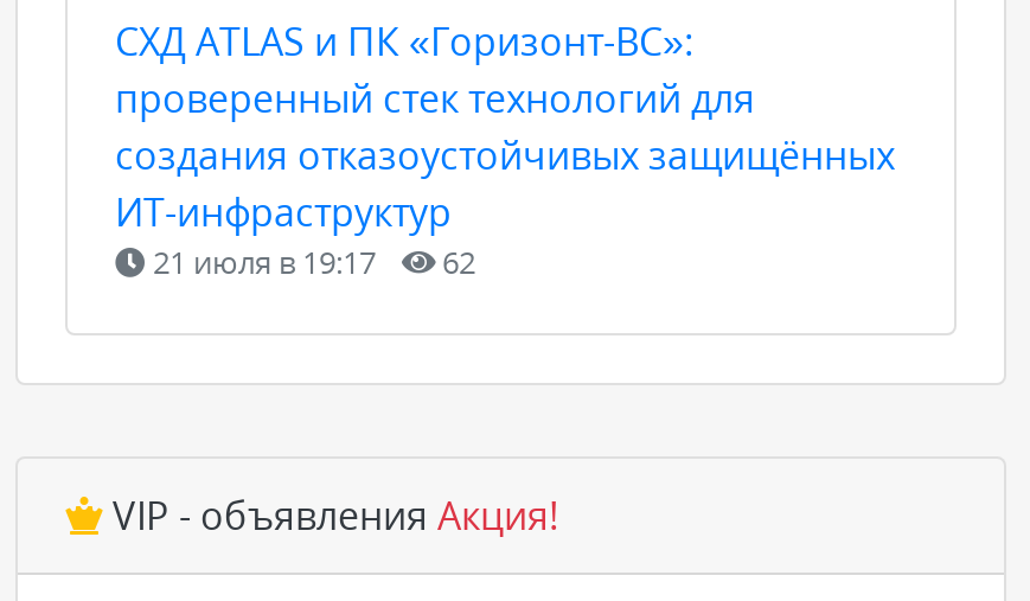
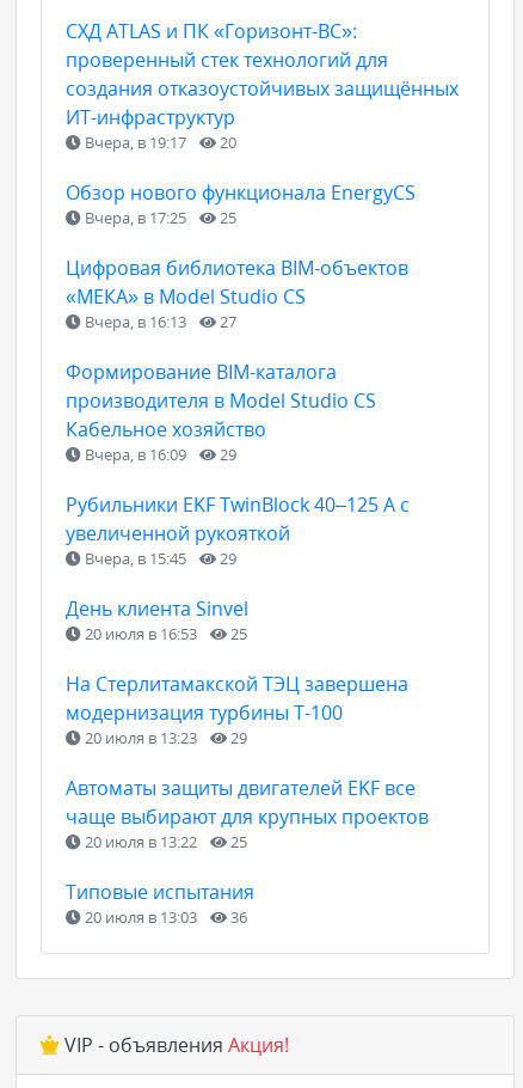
- 21 июля в 19:17
- 62
+ Вчера, в 19:17
+ 20
+ Обзор нового функционала EnergyCS
+ Вчера, в 17:25
+ 25
+ Цифровая библиотека BIM-объектов
+ «МЕКА» в Model Studio CS
+ Вчера, в 16:13
+ 27
+ Формирование ВIM-каталога
+ производителя в Model Studio CS
+ Кабельное хозяйство
+ Вчера, в 16:09
+ 29
+ Рубильники EKF TwinBlock 40–125 А с
+ увеличенной рукояткой
+ Вчера, в 15:45
+ 29
+ День клиента Sinvel
+ 20 июля в 16:53
+ 25
+ На Стерлитамакской ТЭЦ завершена
+ модернизация турбины Т-100
+ 20 июля в 13:23
+ 29
+ Автоматы защиты двигателей EKF все
+ чаще выбирают для крупных проектов
+ 20 июля в 13:22
+ 25
+ Типовые испытания
+ 20 июля в 13:03
+ 36
